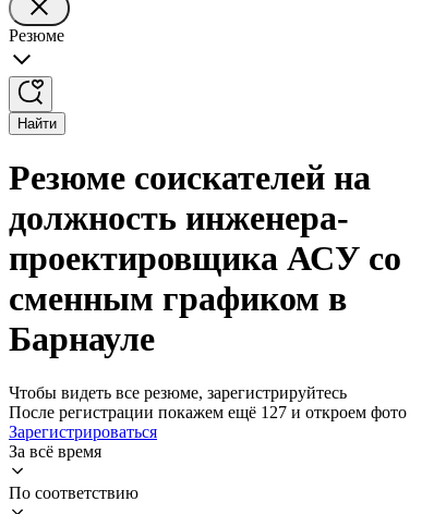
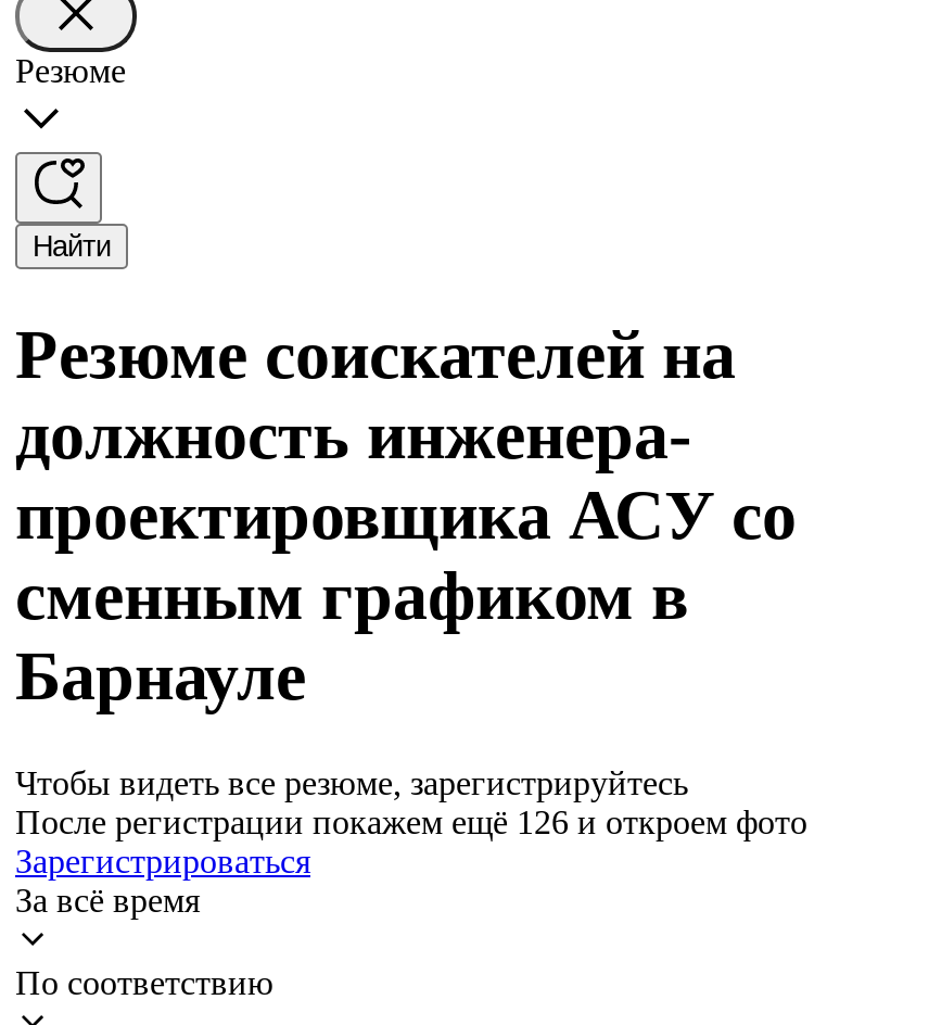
- После регистрации покажем ещё 127 и откроем фото
+ После регистрации покажем ещё 126 и откроем фото
